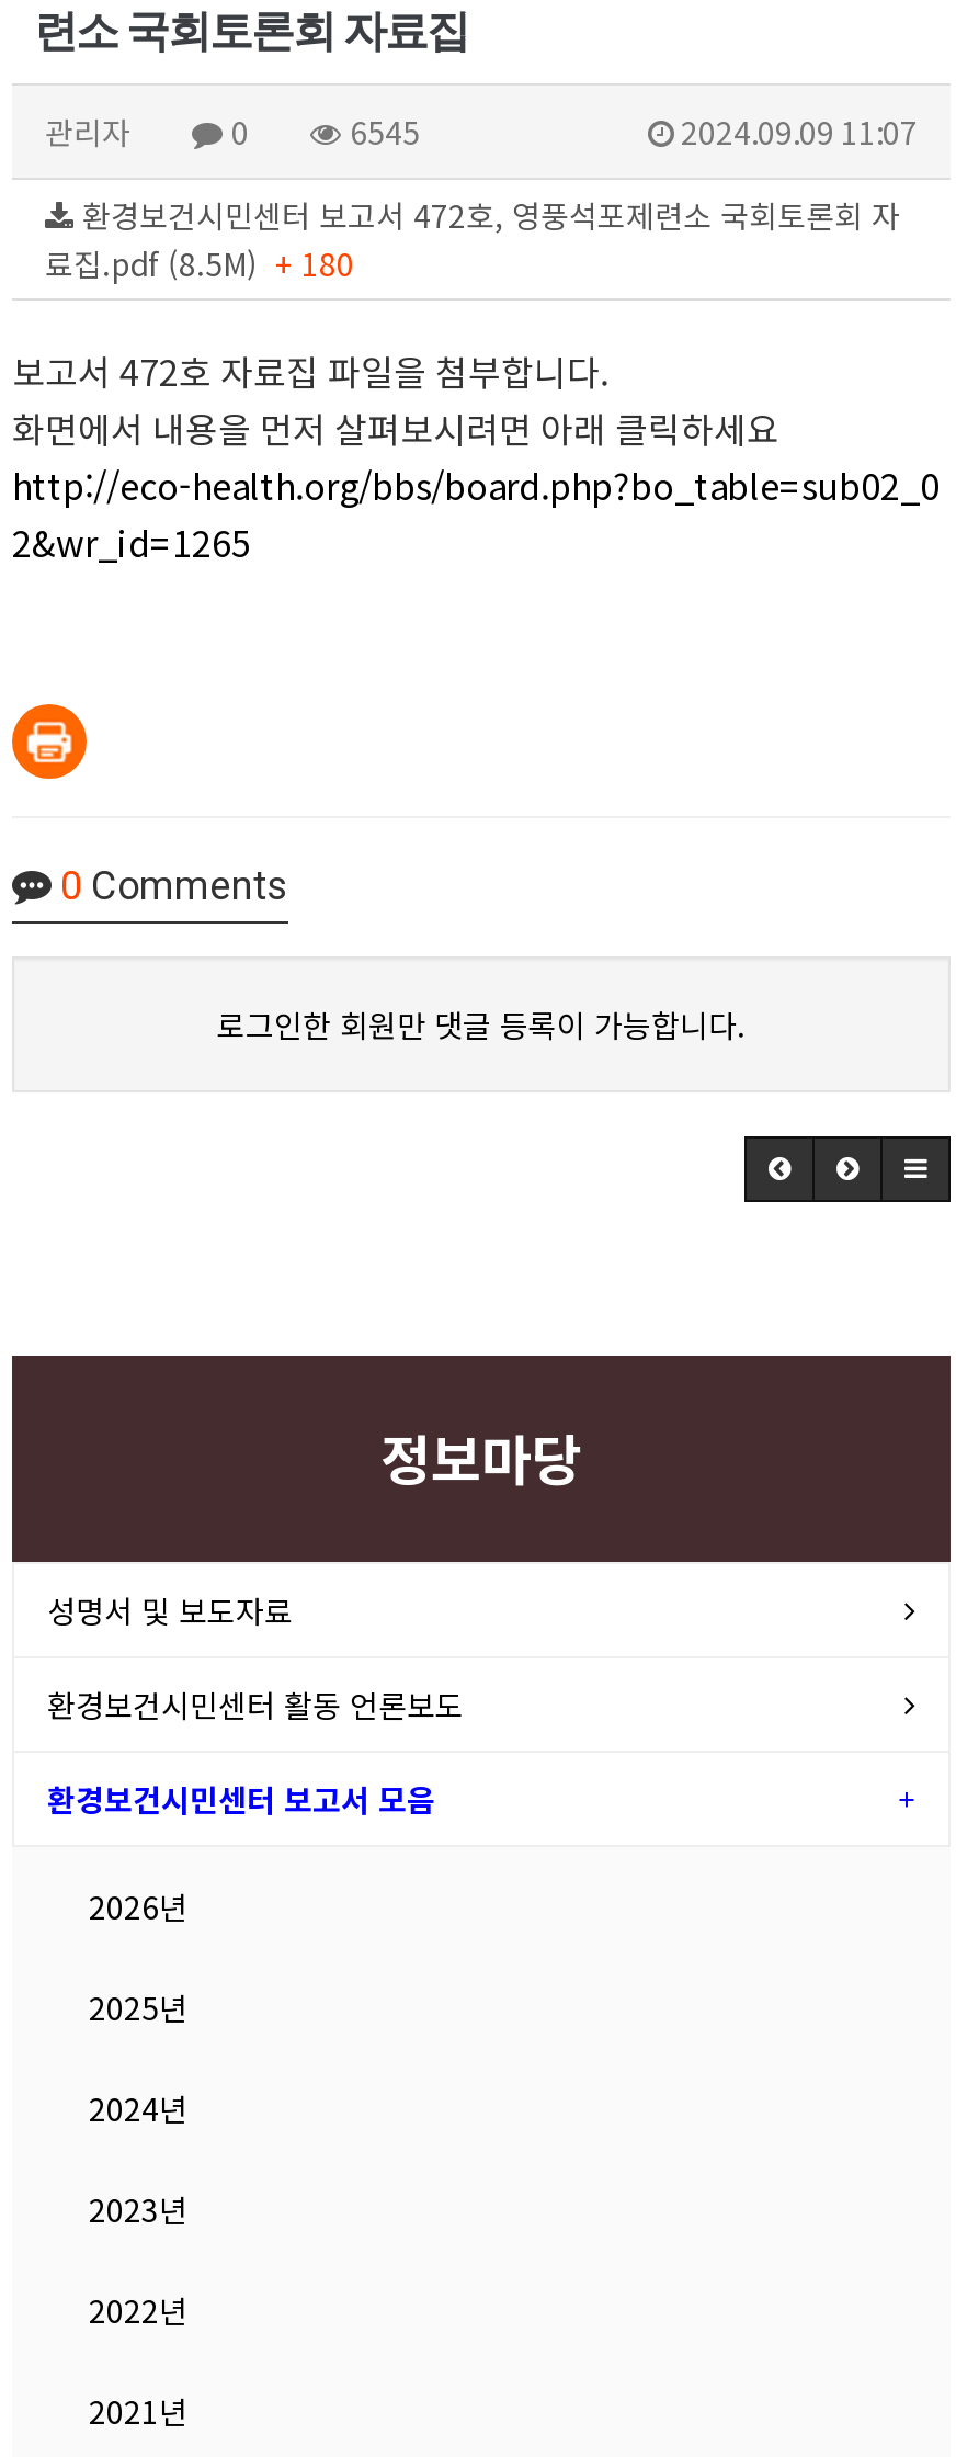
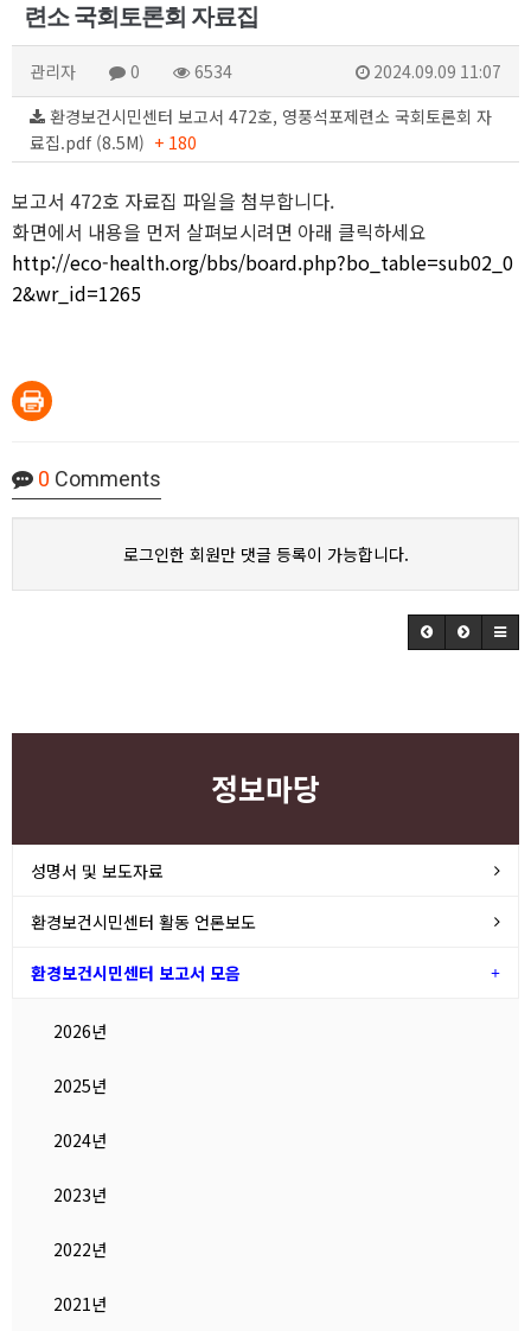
- 0 6545
+ 0 6534
